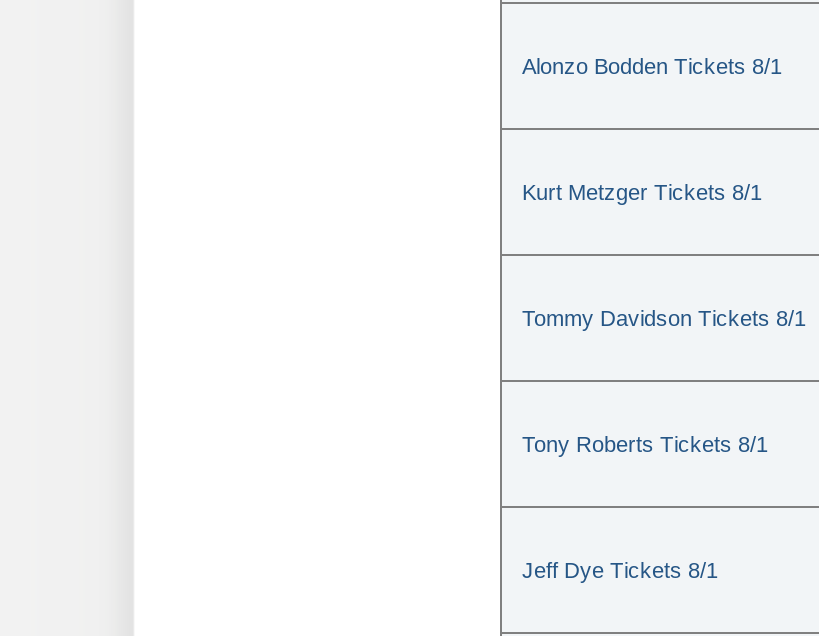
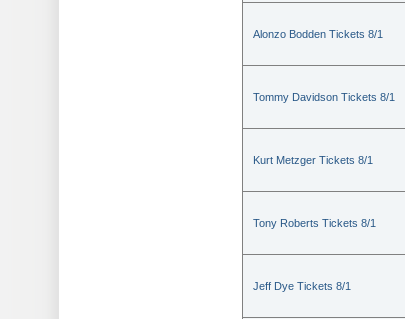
moved down: Kurt Metzger Tickets 8/1

moved up: Tommy Davidson Tickets 8/1
